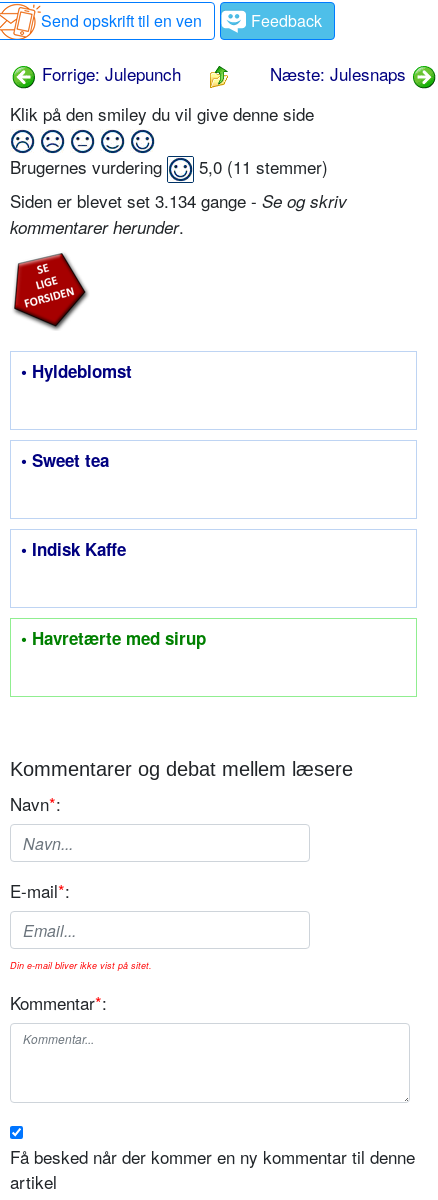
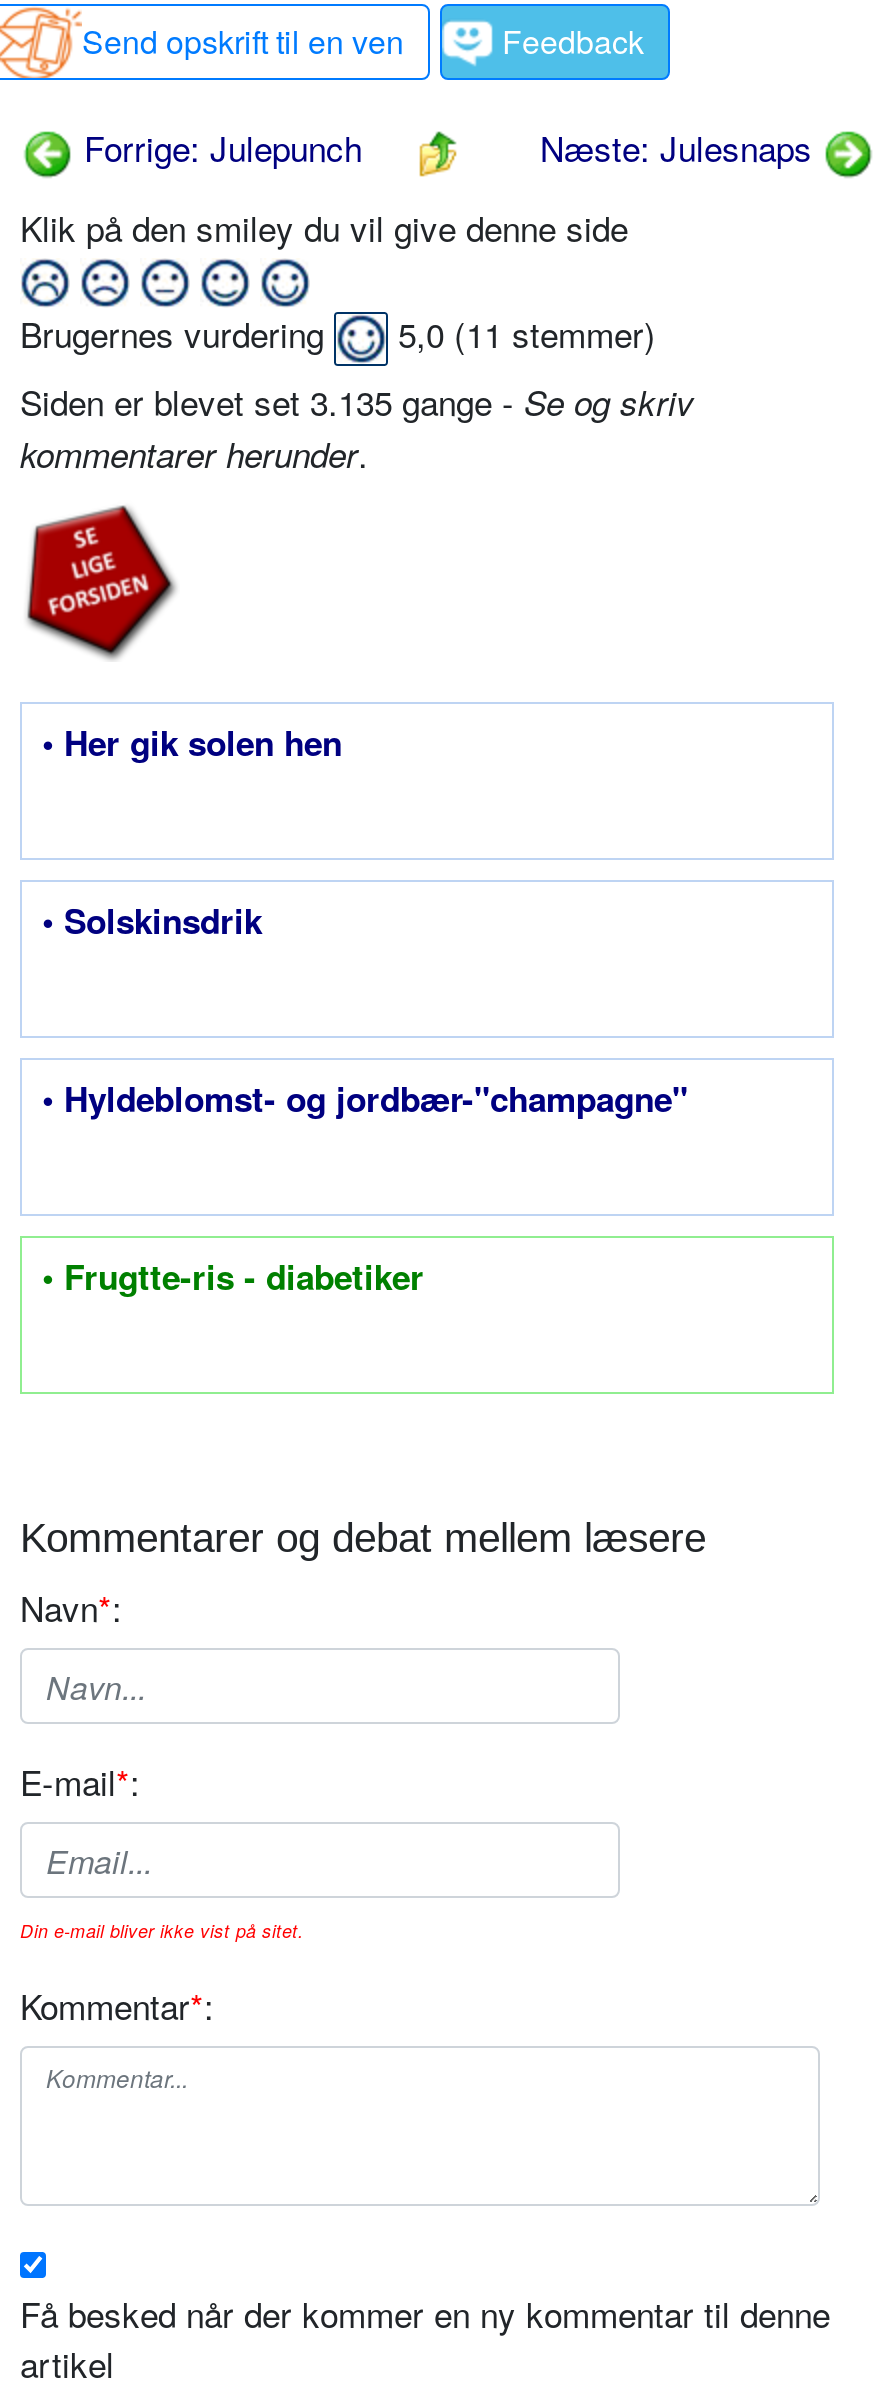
- Siden er blevet set 3.134 gange - Se og skriv
+ Siden er blevet set 3.135 gange - Se og skriv

- • Hyldeblomst
+ • Her gik solen hen

- • Sweet tea
+ • Solskinsdrik

- • Indisk Kaffe
+ • Hyldeblomst- og jordbær-"champagne"

- • Havretærte med sirup
+ • Frugtte-ris - diabetiker
